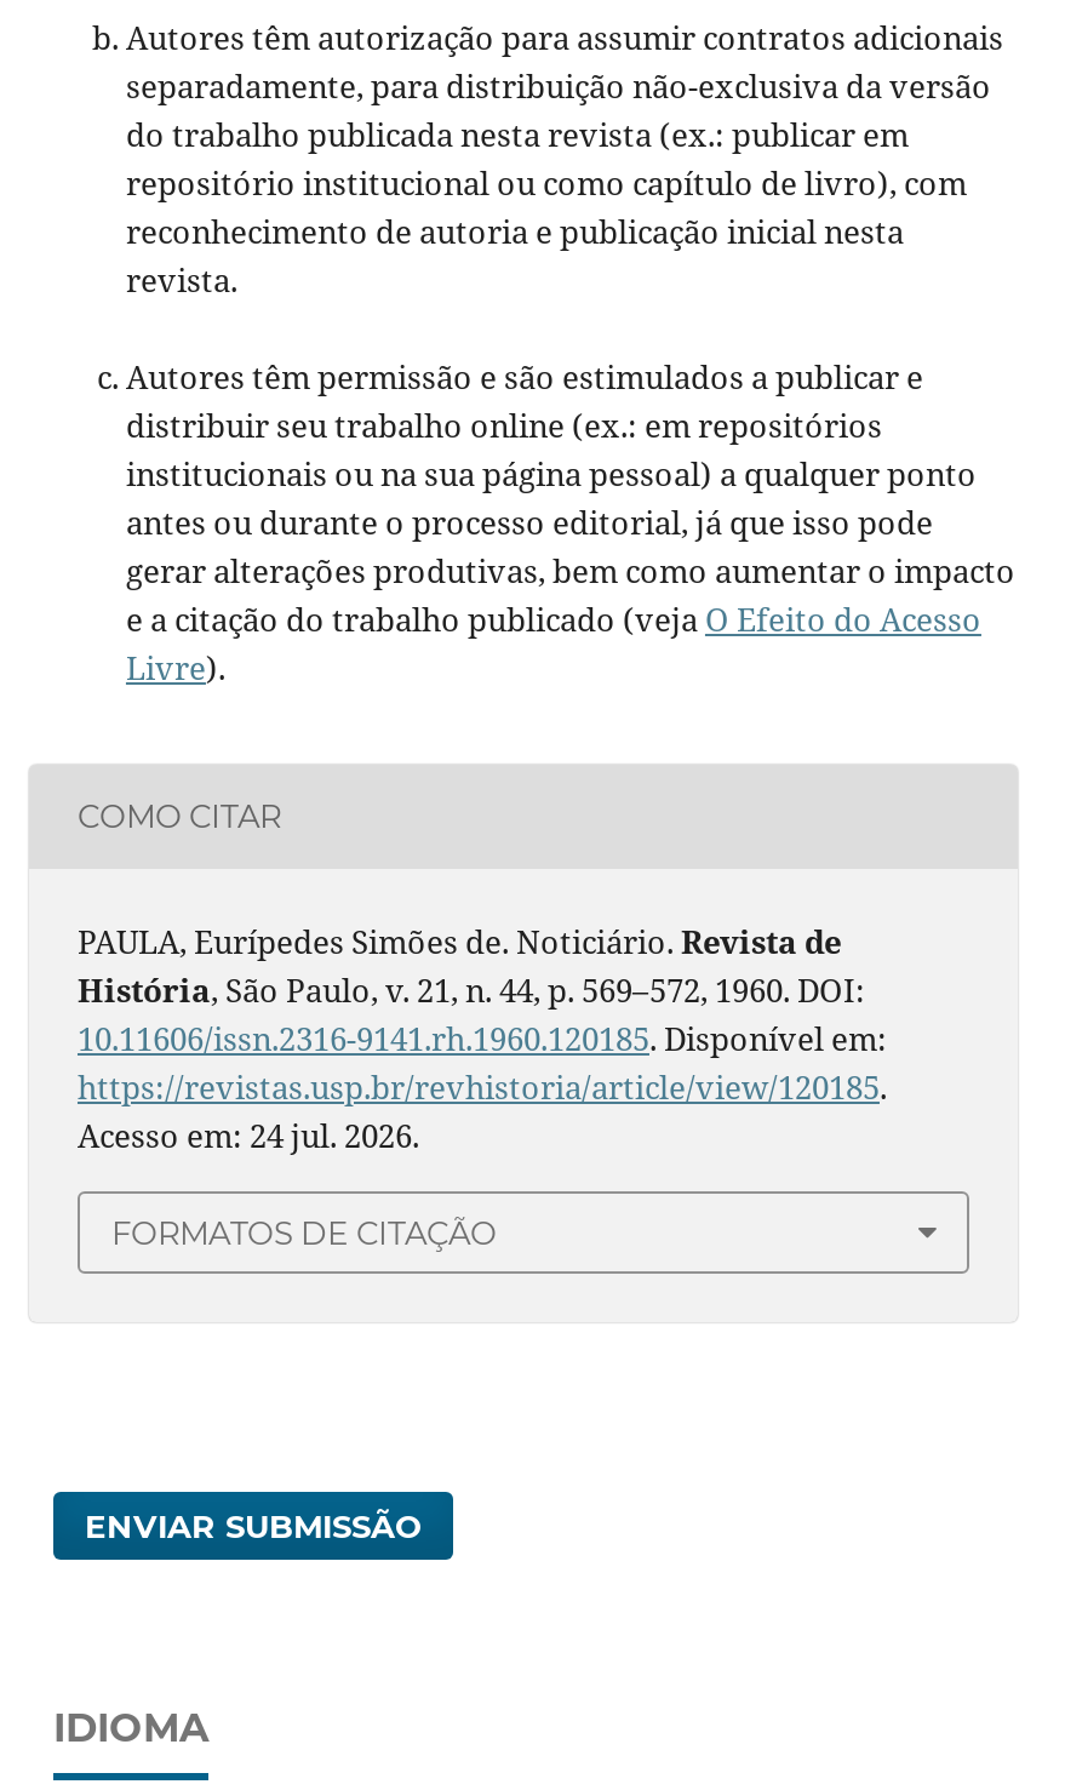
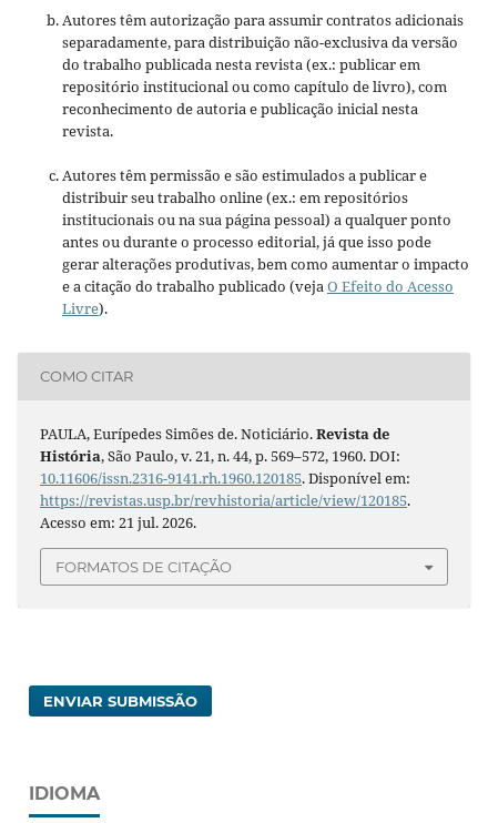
- Acesso em: 24 jul. 2026.
+ Acesso em: 21 jul. 2026.
